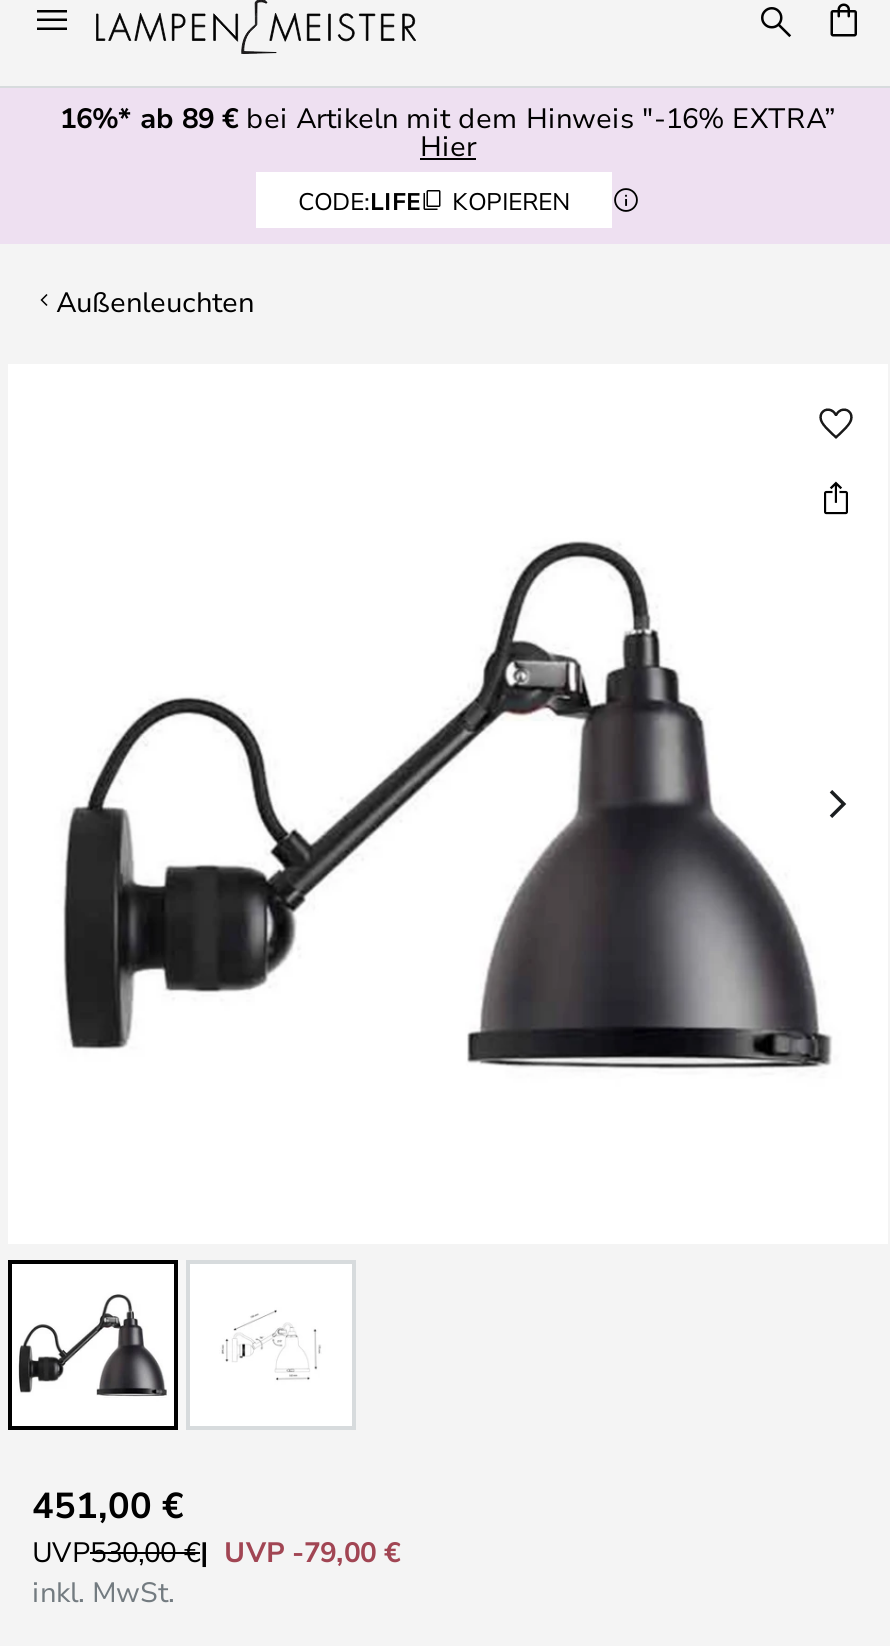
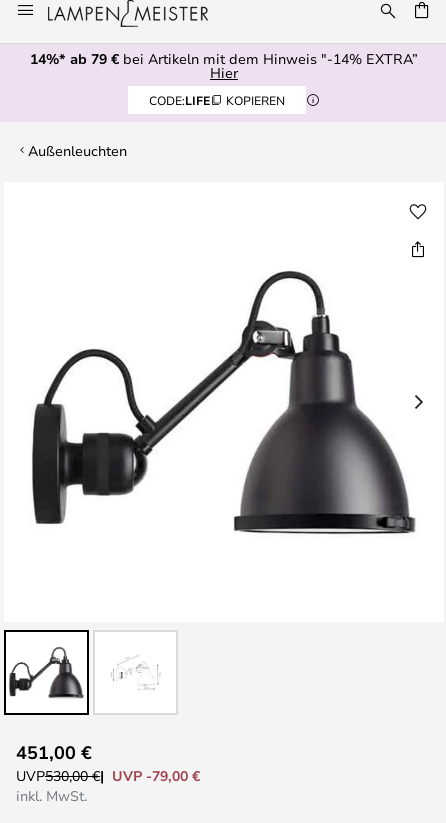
- 16%* ab 89 €bei Artikeln mit dem Hinweis "-16% EXTRA”
+ 14%* ab 79 €bei Artikeln mit dem Hinweis "-14% EXTRA”
